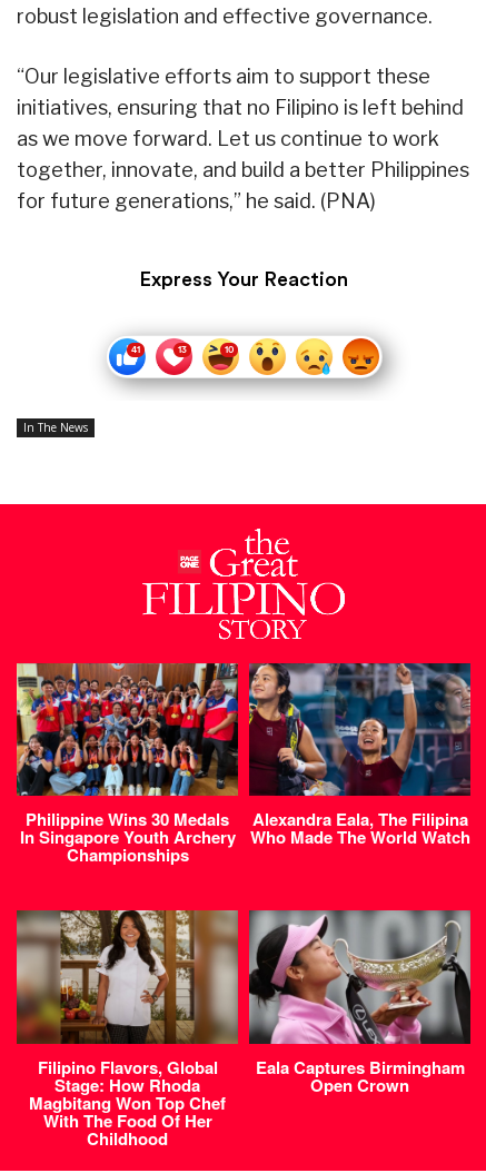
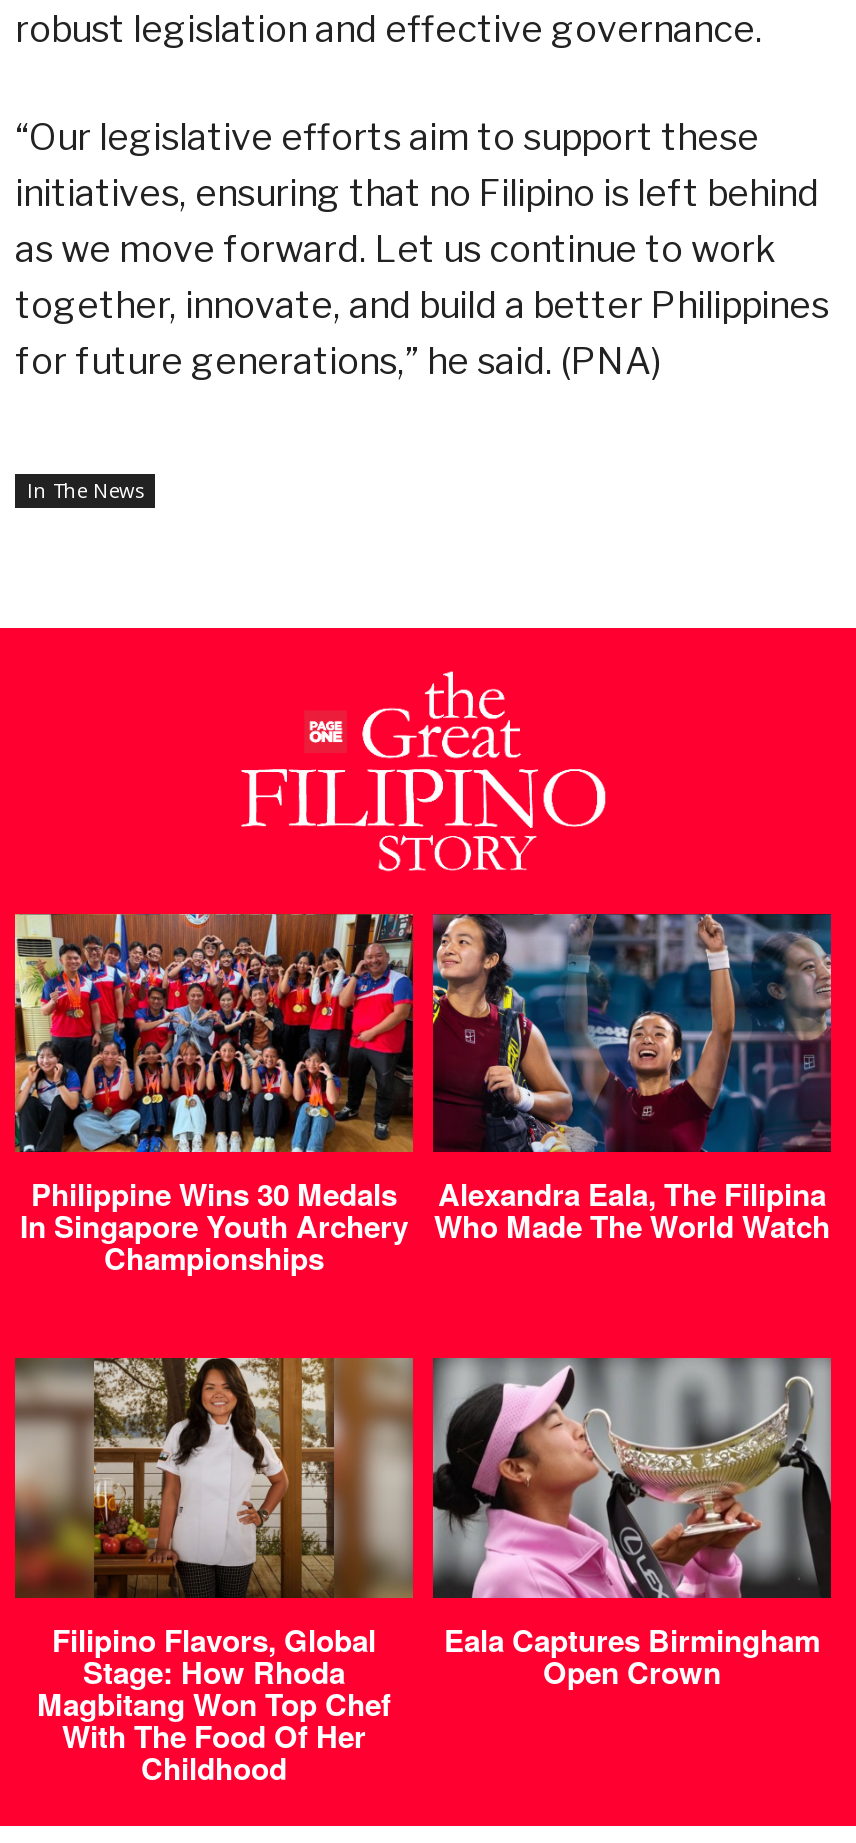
- Express Your Reaction

- [image]
